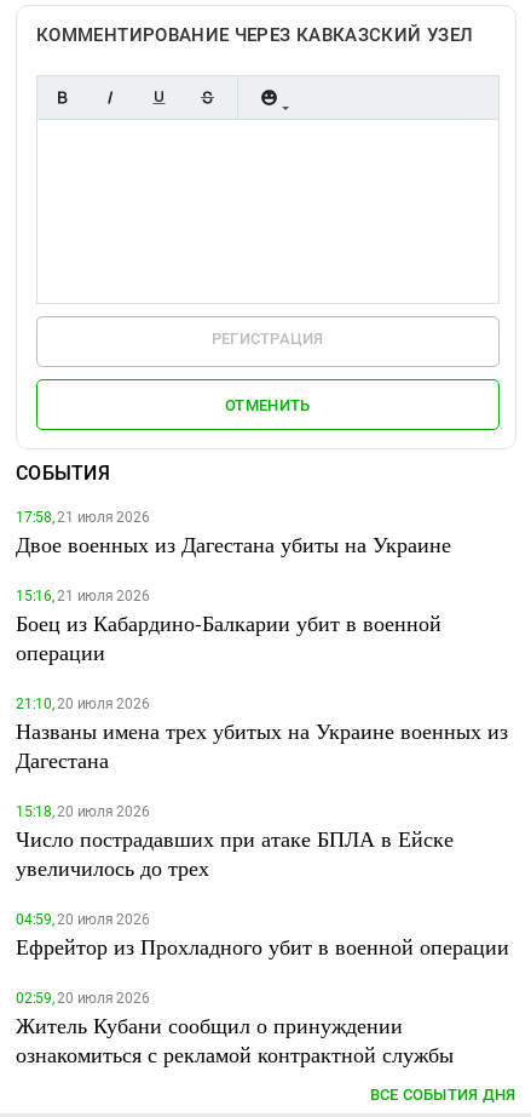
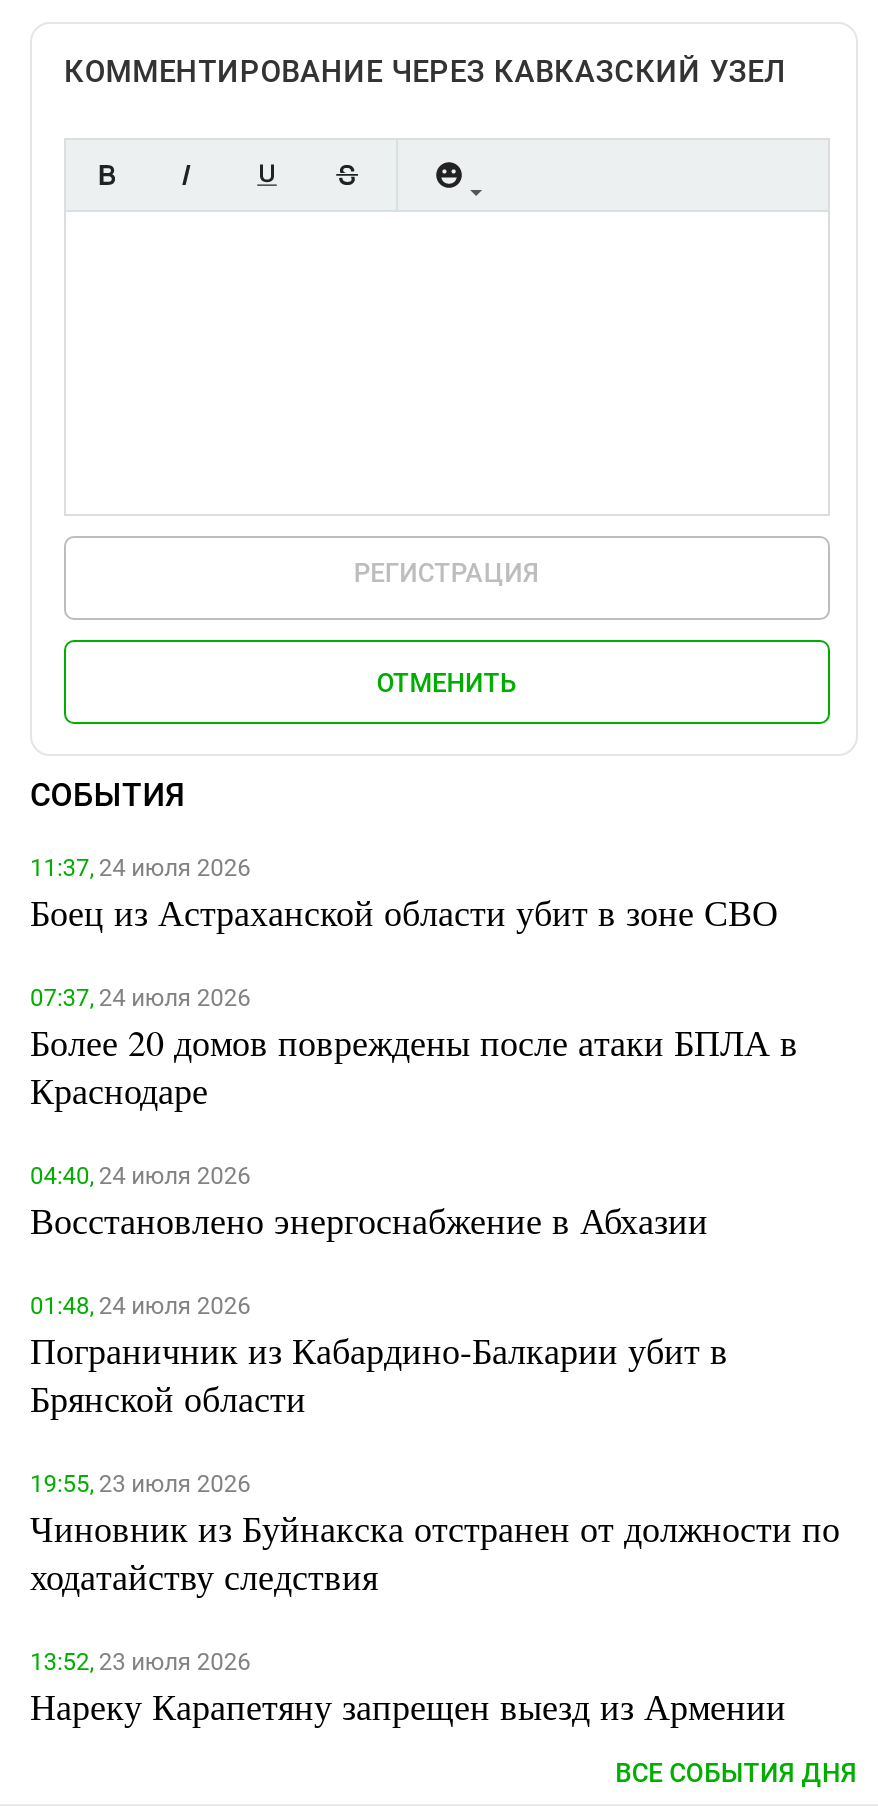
- 17:58, 21 июля 2026
- Двое военных из Дагестана убиты на Украине
+ 11:37, 24 июля 2026
+ Боец из Астраханской области убит в зоне СВО

- 15:16, 21 июля 2026
- Боец из Кабардино-Балкарии убит в военной
- операции
+ 07:37, 24 июля 2026
+ Более 20 домов повреждены после атаки БПЛА в
+ Краснодаре

- 21:10, 20 июля 2026
- Названы имена трех убитых на Украине военных из
- Дагестана
+ 04:40, 24 июля 2026
+ Восстановлено энергоснабжение в Абхазии

- 15:18, 20 июля 2026
- Число пострадавших при атаке БПЛА в Ейске
- увеличилось до трех
+ 01:48, 24 июля 2026
+ Пограничник из Кабардино-Балкарии убит в
+ Брянской области

- 04:59, 20 июля 2026
- Ефрейтор из Прохладного убит в военной операции
+ 19:55, 23 июля 2026
+ Чиновник из Буйнакска отстранен от должности по
+ ходатайству следствия

- 02:59, 20 июля 2026
- Житель Кубани сообщил о принуждении
- ознакомиться с рекламой контрактной службы
+ 13:52, 23 июля 2026
+ Нареку Карапетяну запрещен выезд из Армении
